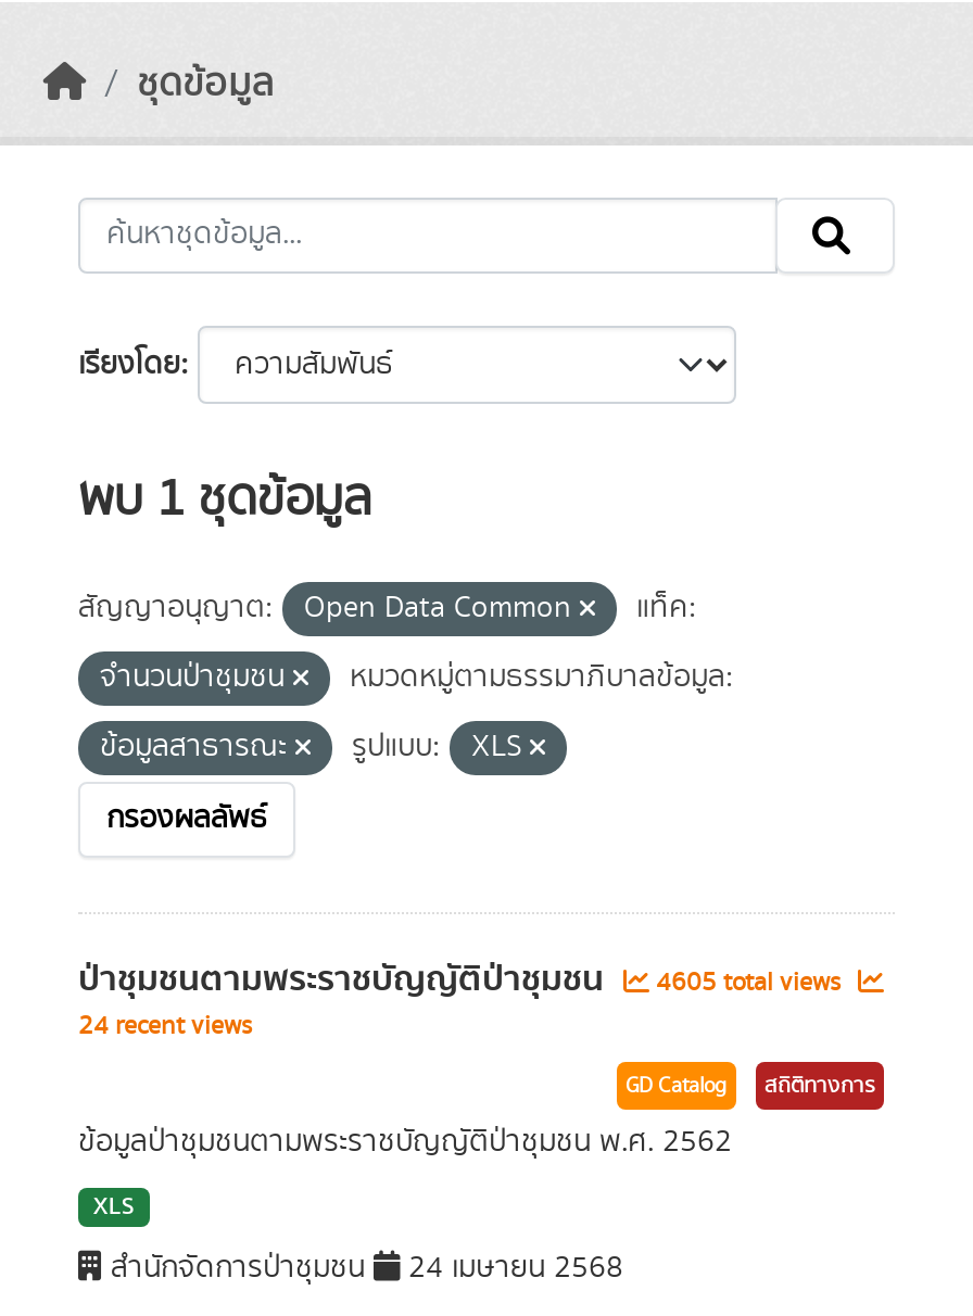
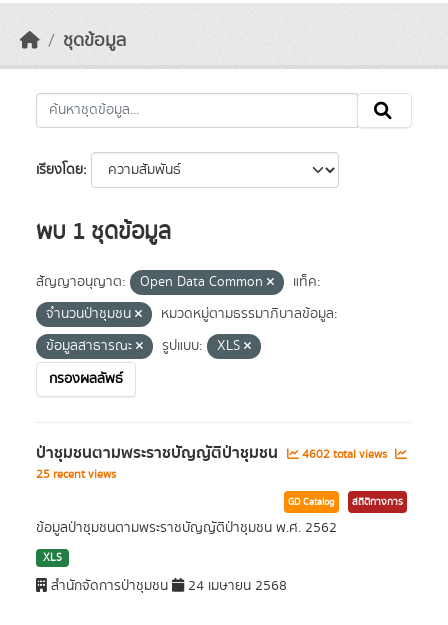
- ป่าชุมชนตามพระราชบัญญัติป่าชุมชน 4605 total views
+ ป่าชุมชนตามพระราชบัญญัติป่าชุมชน 4602 total views

- 24 recent views
+ 25 recent views
